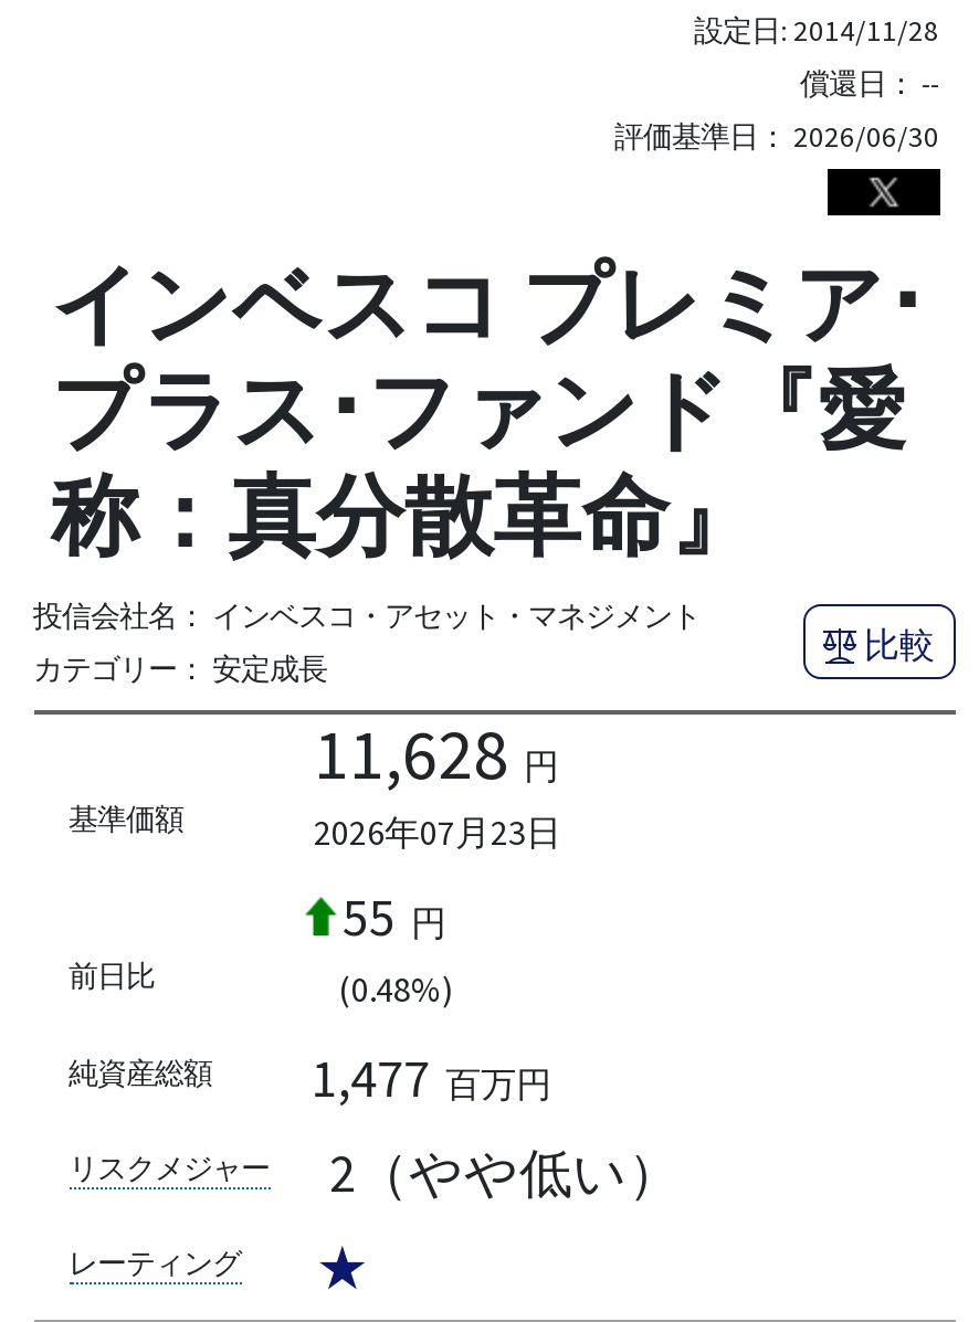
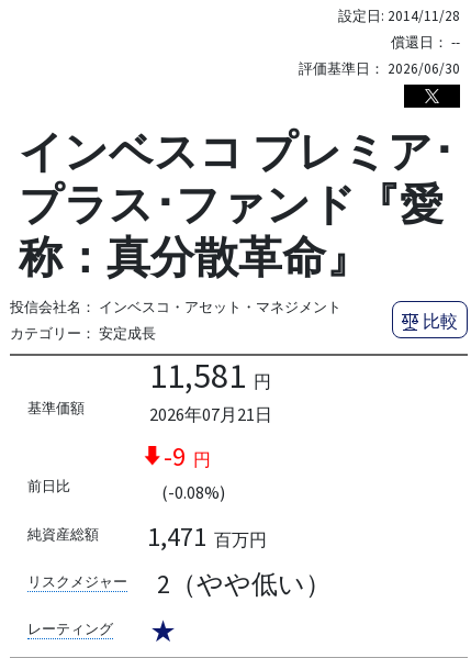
- 11,628 円
+ 11,581 円

- 2026年07月23日
+ 2026年07月21日

- 55 円
+ -9 円

- (0.48%)
+ (-0.08%)

- 1,477 百万円
+ 1,471 百万円
